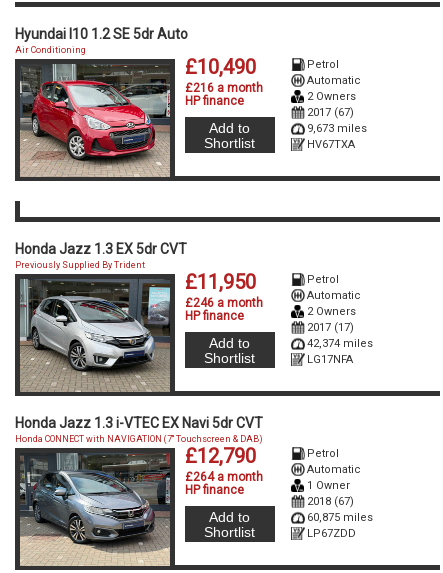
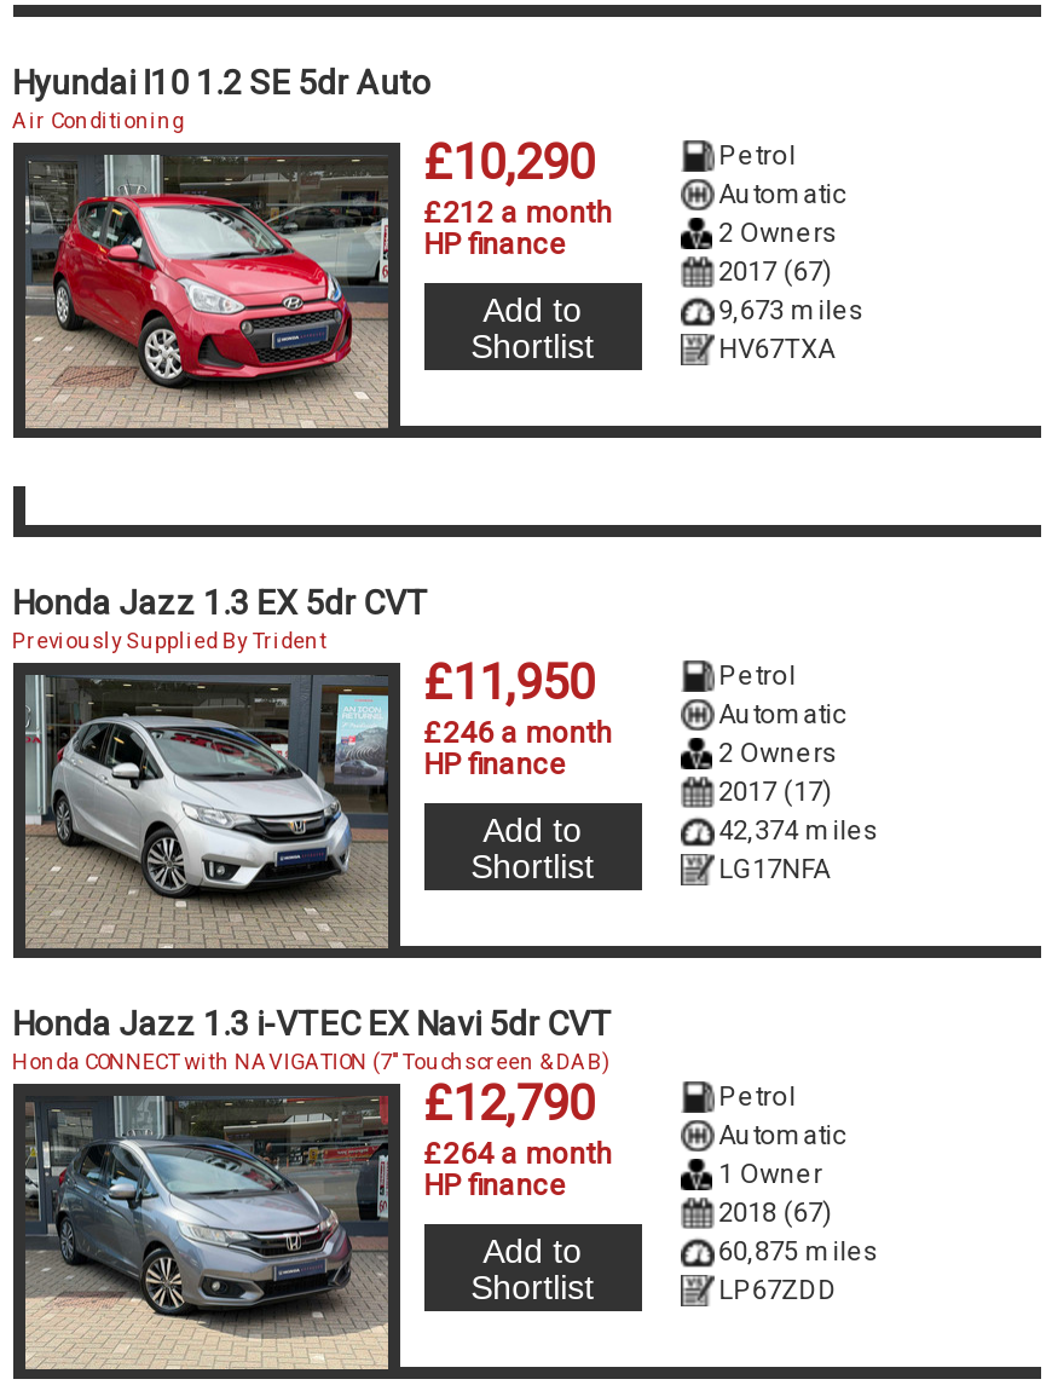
- £10,490
+ £10,290

- £216 a month
+ £212 a month
